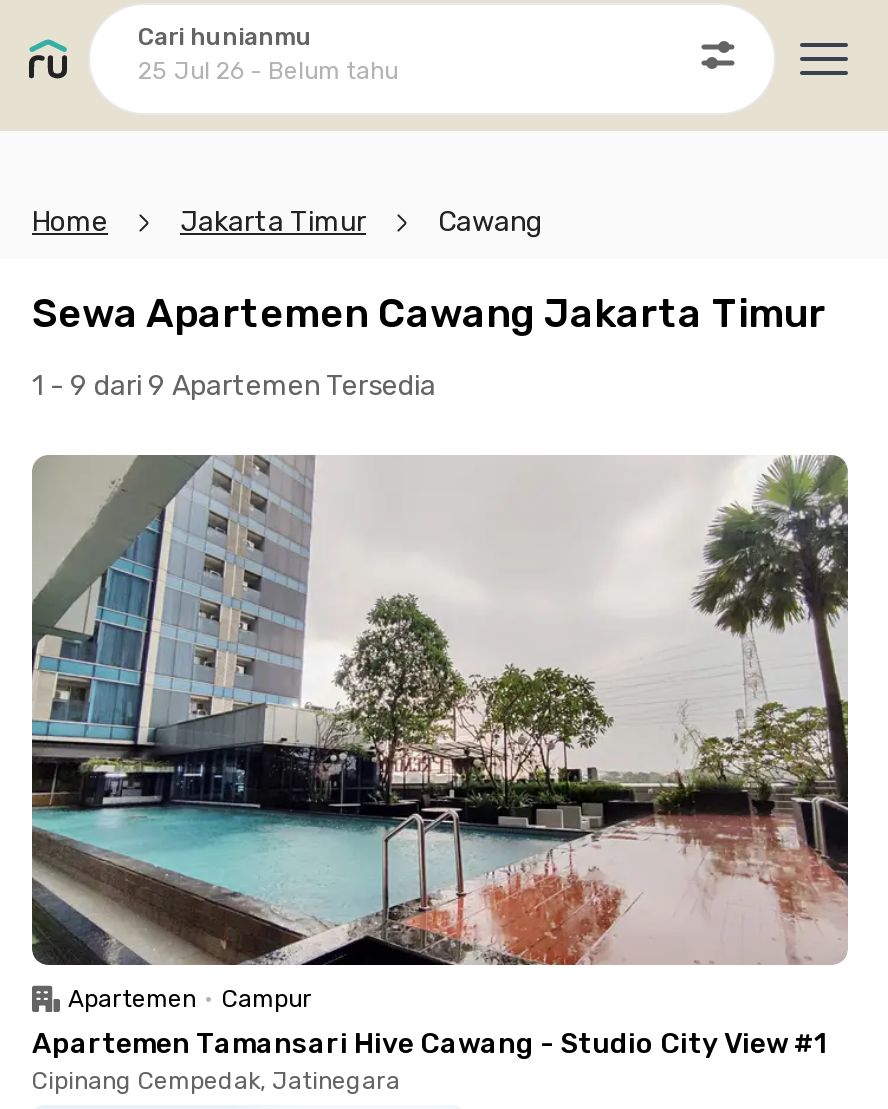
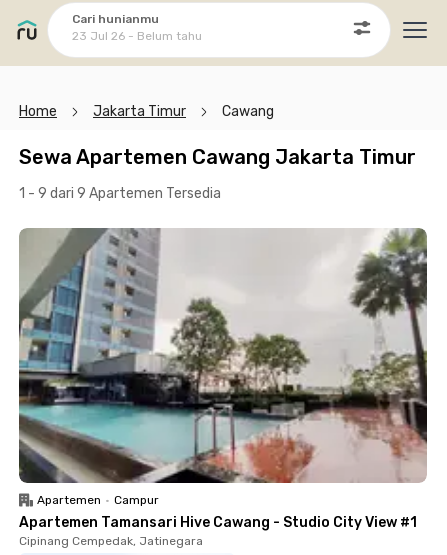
- 25 Jul 26 - Belum tahu
+ 23 Jul 26 - Belum tahu
